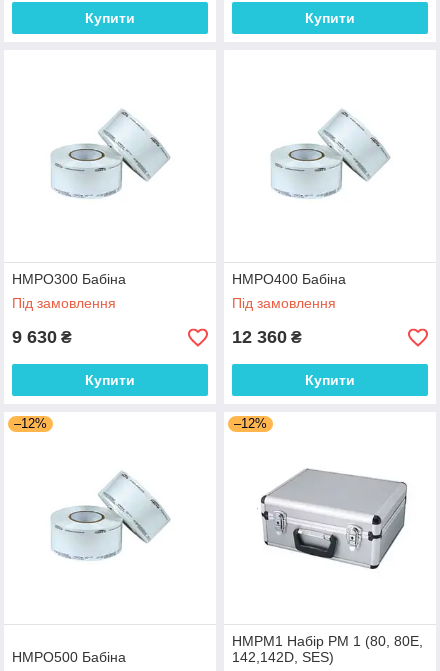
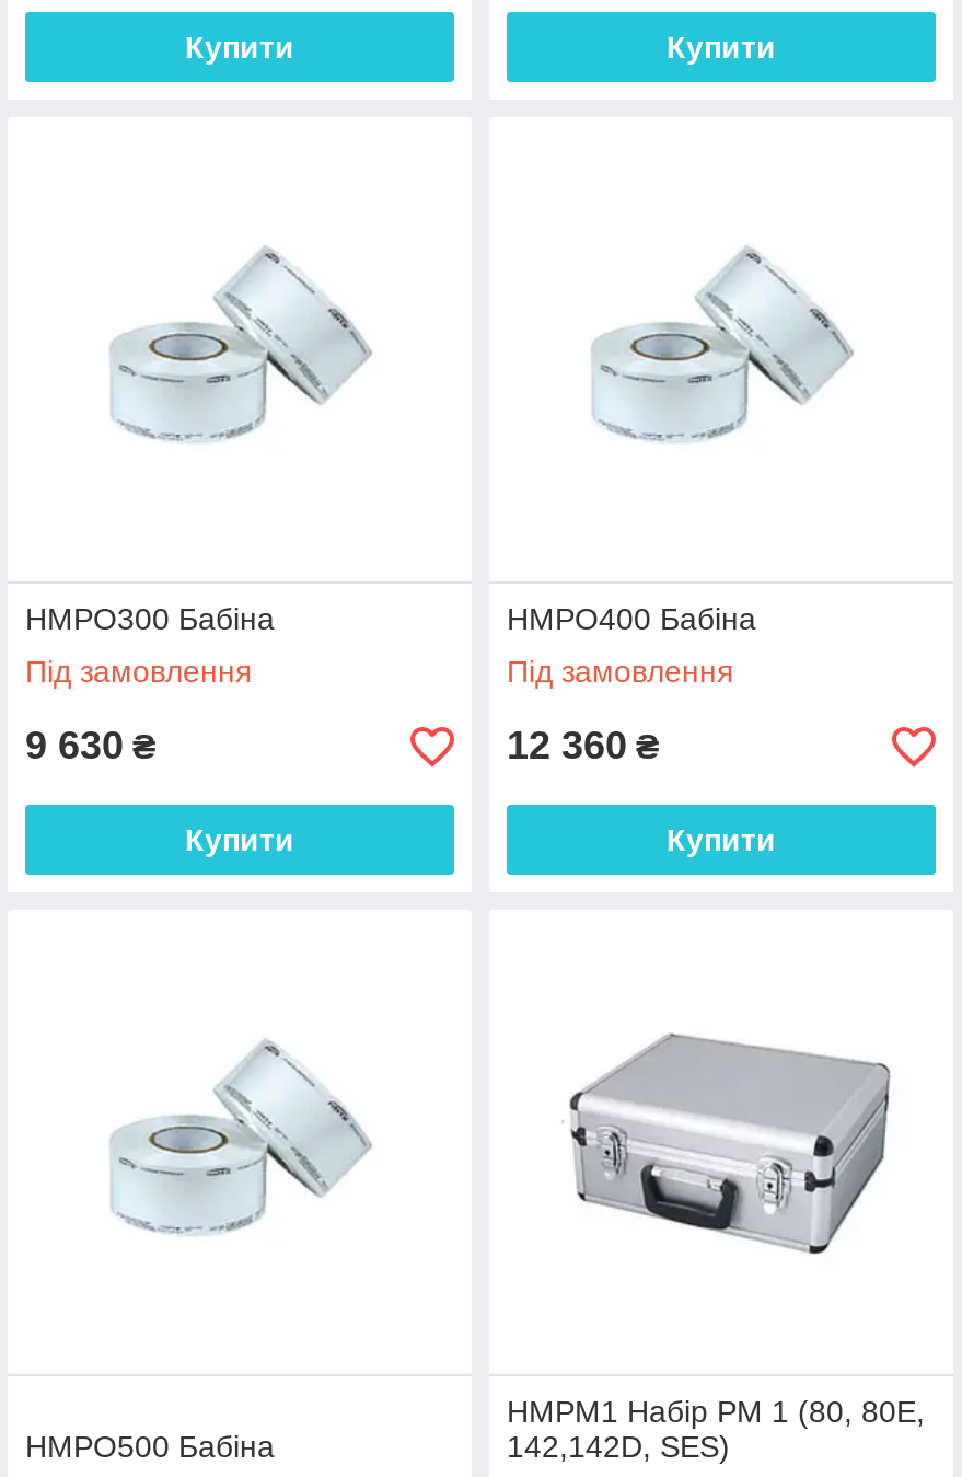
- –12%

- –12%
